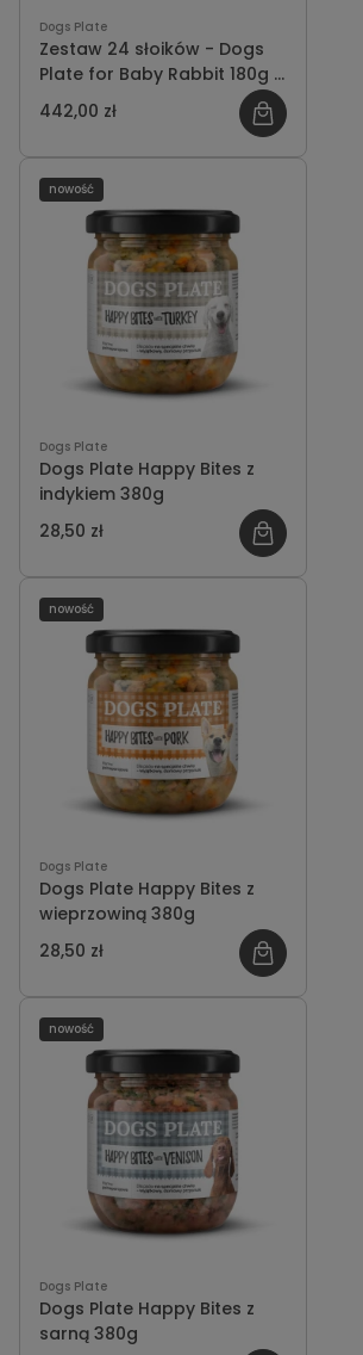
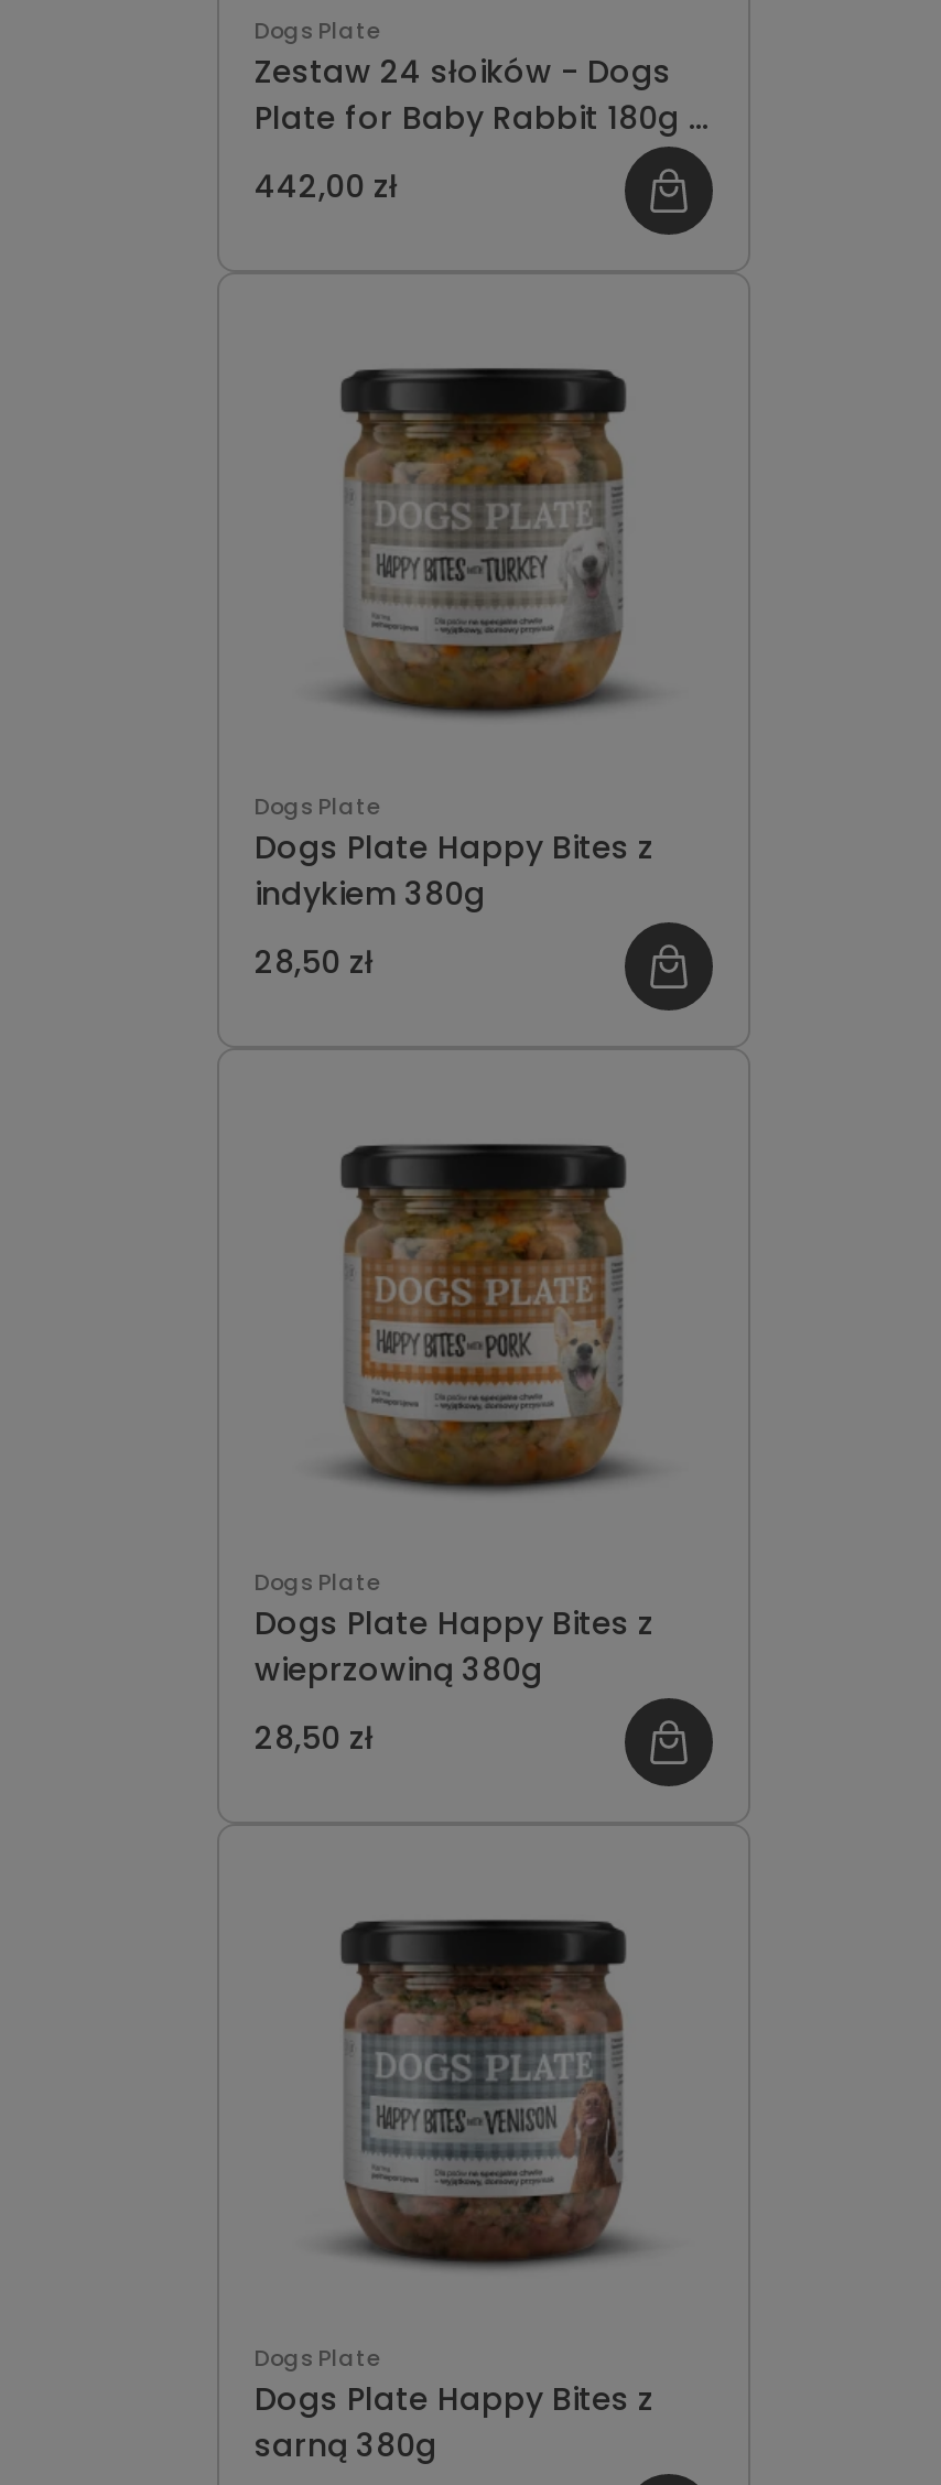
- nowość

- nowość

- nowość
